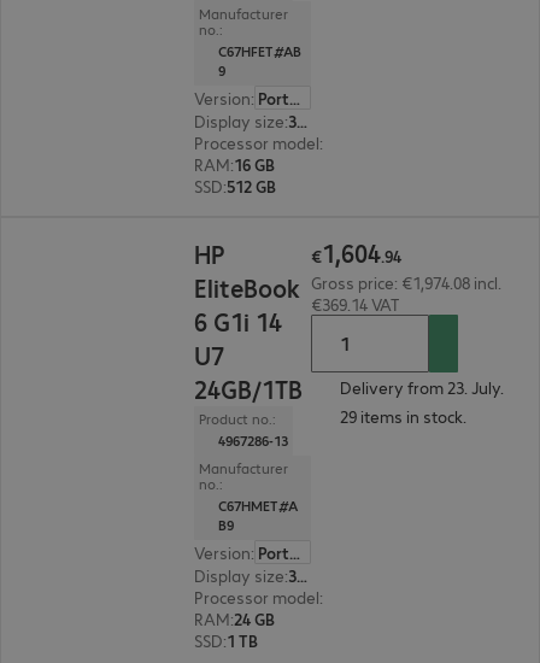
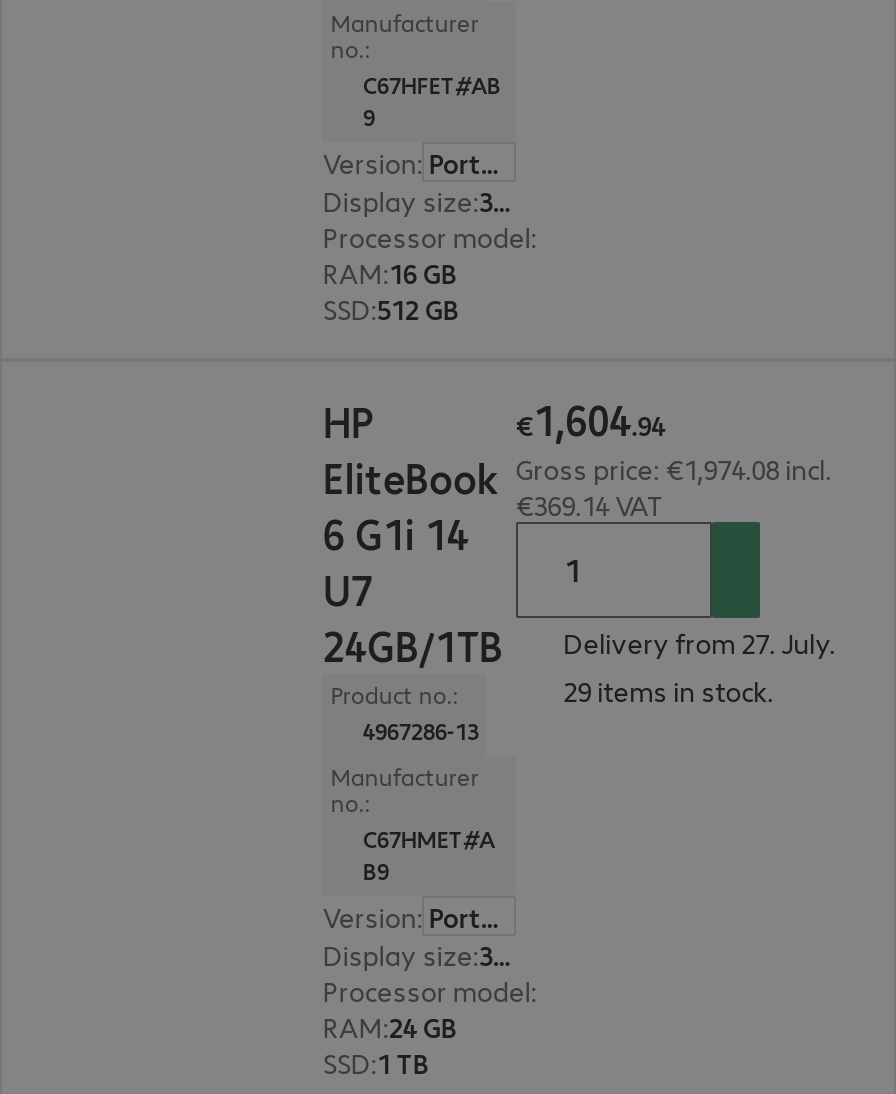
- Delivery from 23. July.
+ Delivery from 27. July.
